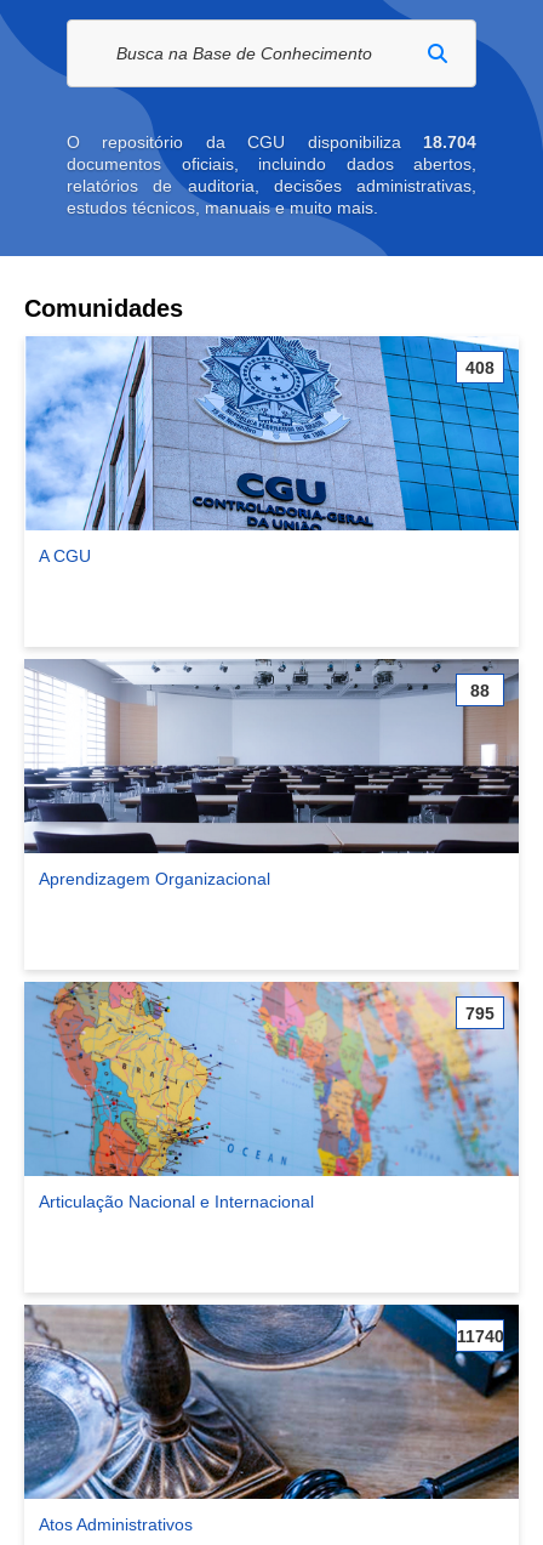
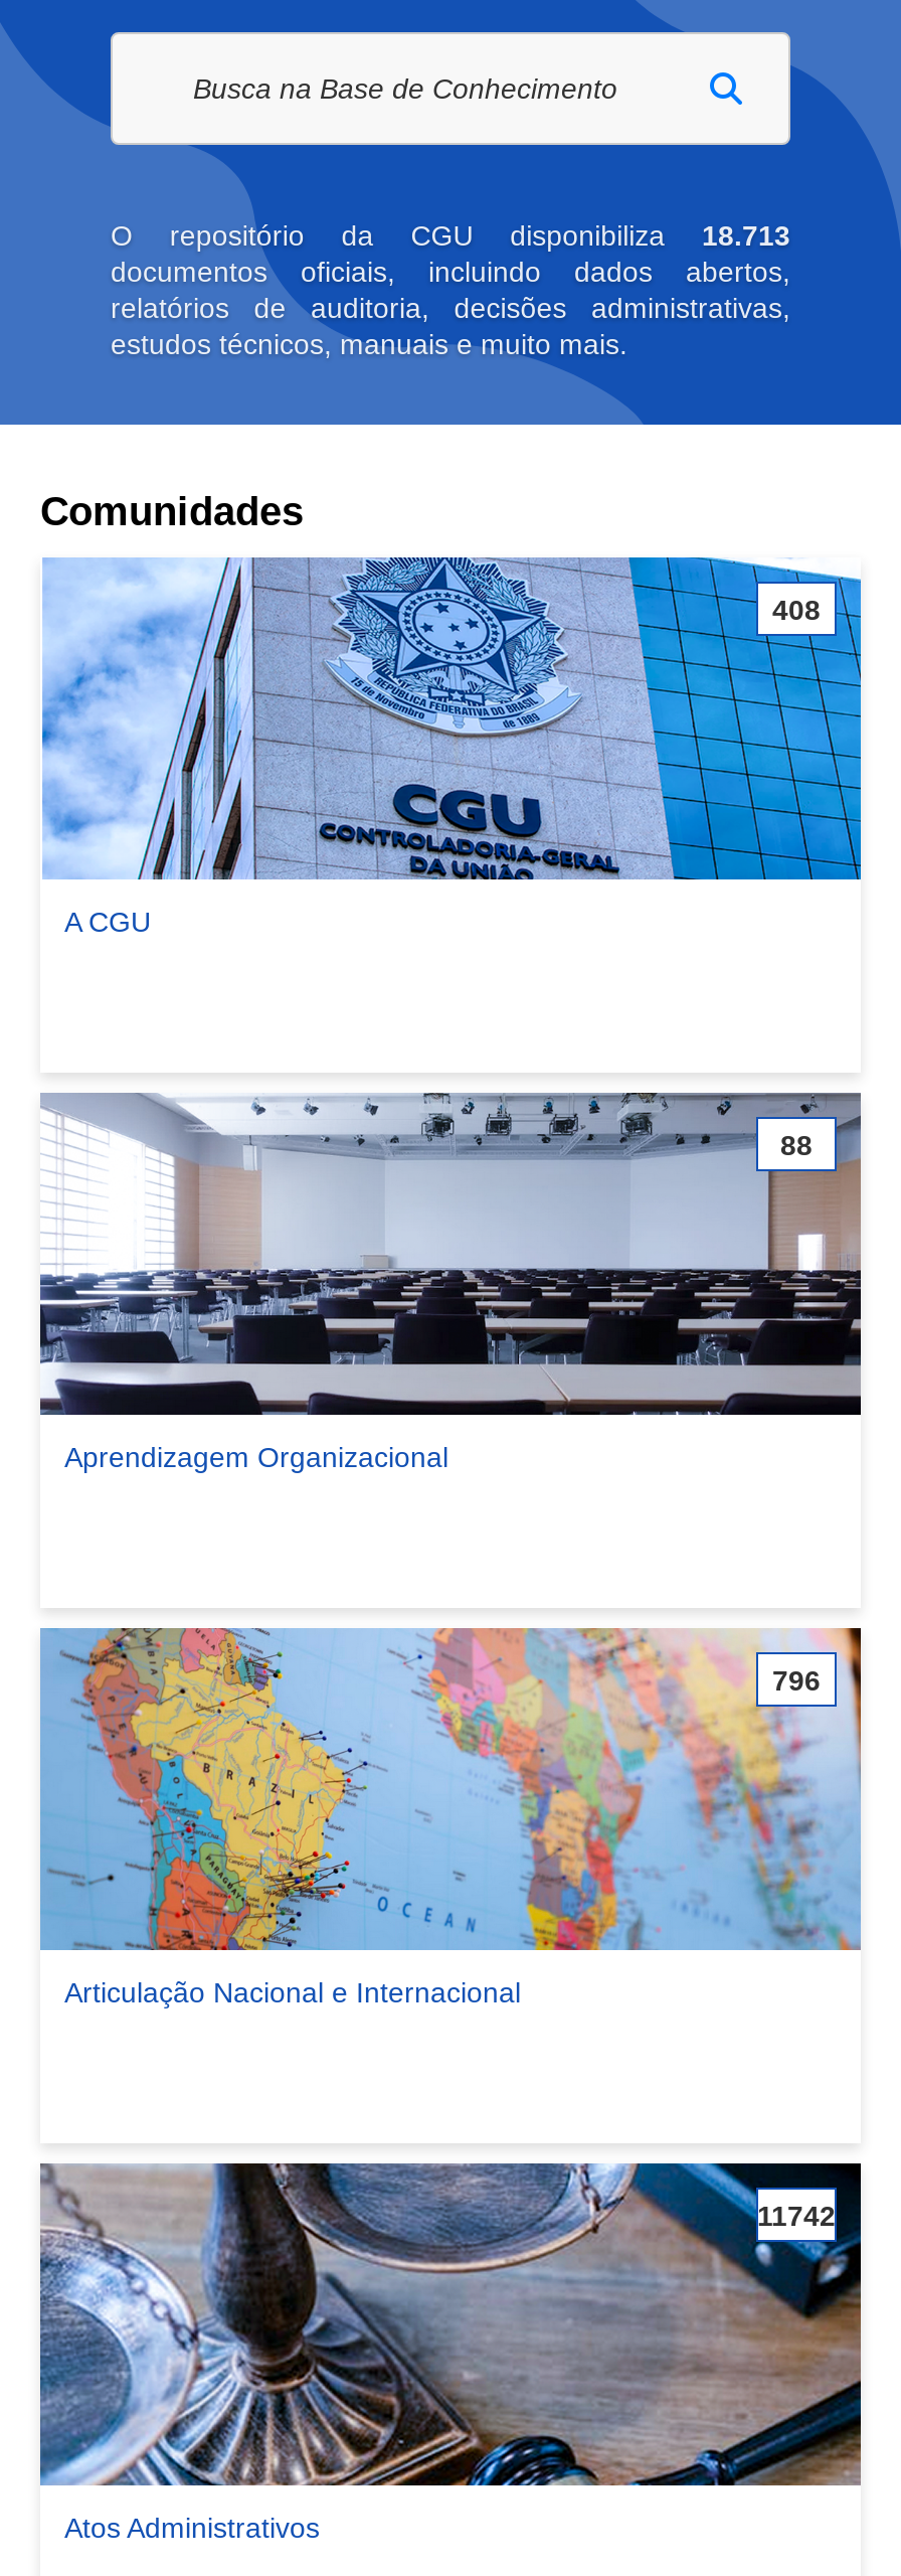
- O repositório da CGU disponibiliza 18.704
+ O repositório da CGU disponibiliza 18.713

- 795
+ 796

- 11740
+ 11742
